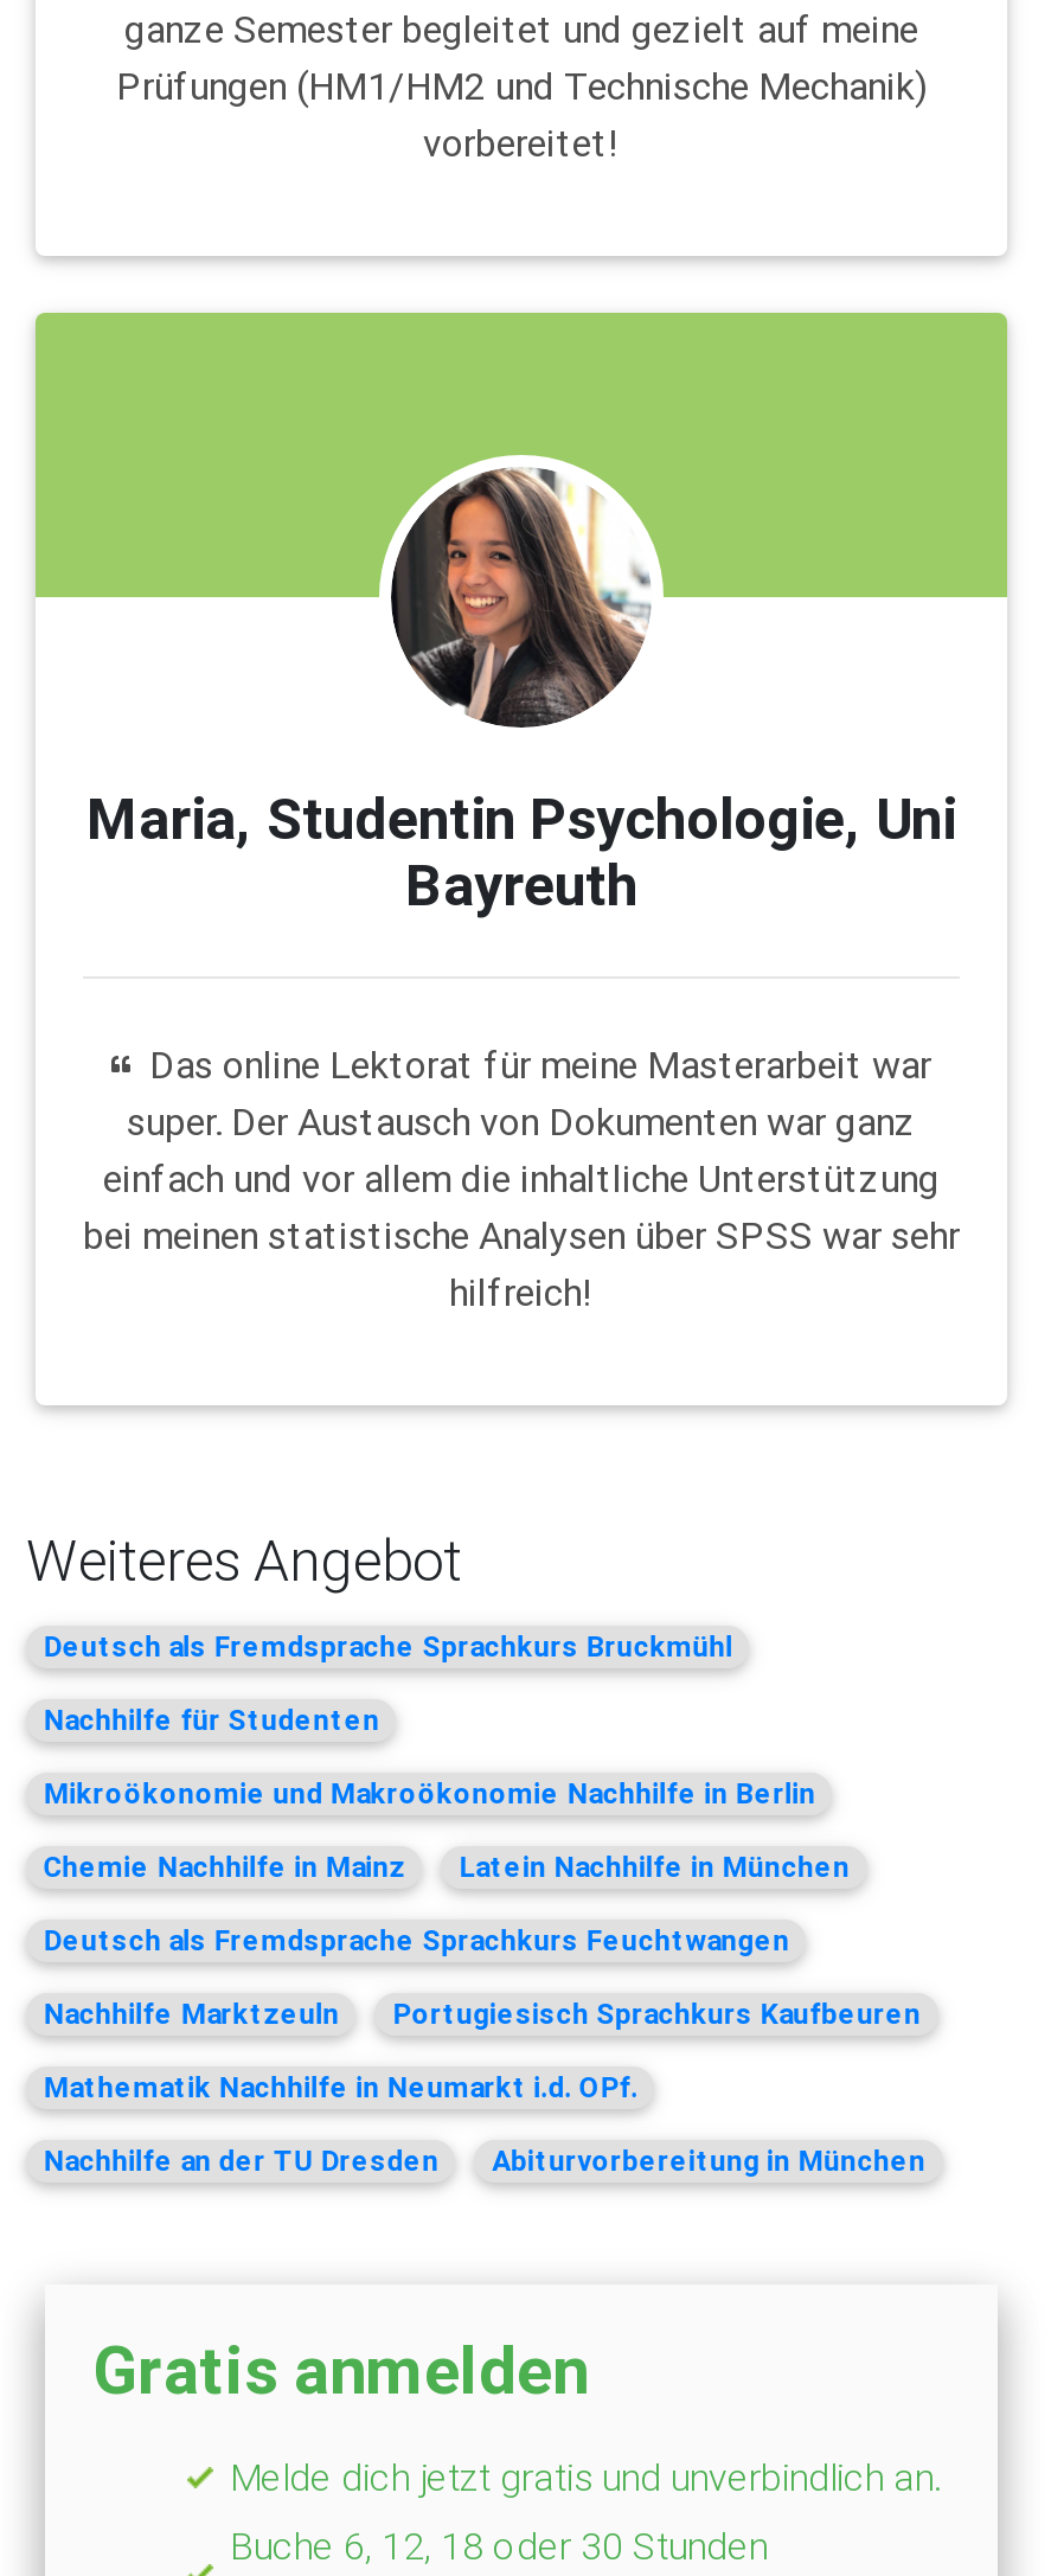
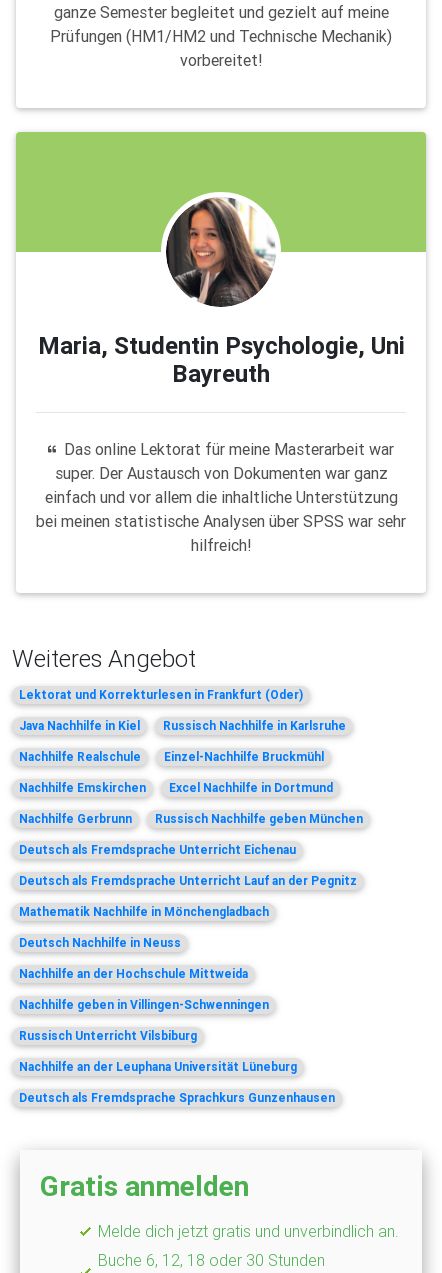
- Deutsch als Fremdsprache Sprachkurs Bruckmühl
- Nachhilfe für Studenten
- Mikroökonomie und Makroökonomie Nachhilfe in Berlin
- Chemie Nachhilfe in Mainz
- Latein Nachhilfe in München
- Deutsch als Fremdsprache Sprachkurs Feuchtwangen
- Nachhilfe Marktzeuln
- Portugiesisch Sprachkurs Kaufbeuren
- Mathematik Nachhilfe in Neumarkt i.d. OPf.
- Nachhilfe an der TU Dresden
- Abiturvorbereitung in München
+ Lektorat und Korrekturlesen in Frankfurt (Oder)
+ Java Nachhilfe in Kiel
+ Russisch Nachhilfe in Karlsruhe
+ Nachhilfe Realschule
+ Einzel-Nachhilfe Bruckmühl
+ Nachhilfe Emskirchen
+ Excel Nachhilfe in Dortmund
+ Nachhilfe Gerbrunn
+ Russisch Nachhilfe geben München
+ Deutsch als Fremdsprache Unterricht Eichenau
+ Deutsch als Fremdsprache Unterricht Lauf an der Pegnitz
+ Mathematik Nachhilfe in Mönchengladbach
+ Deutsch Nachhilfe in Neuss
+ Nachhilfe an der Hochschule Mittweida
+ Nachhilfe geben in Villingen-Schwenningen
+ Russisch Unterricht Vilsbiburg
+ Nachhilfe an der Leuphana Universität Lüneburg
+ Deutsch als Fremdsprache Sprachkurs Gunzenhausen
